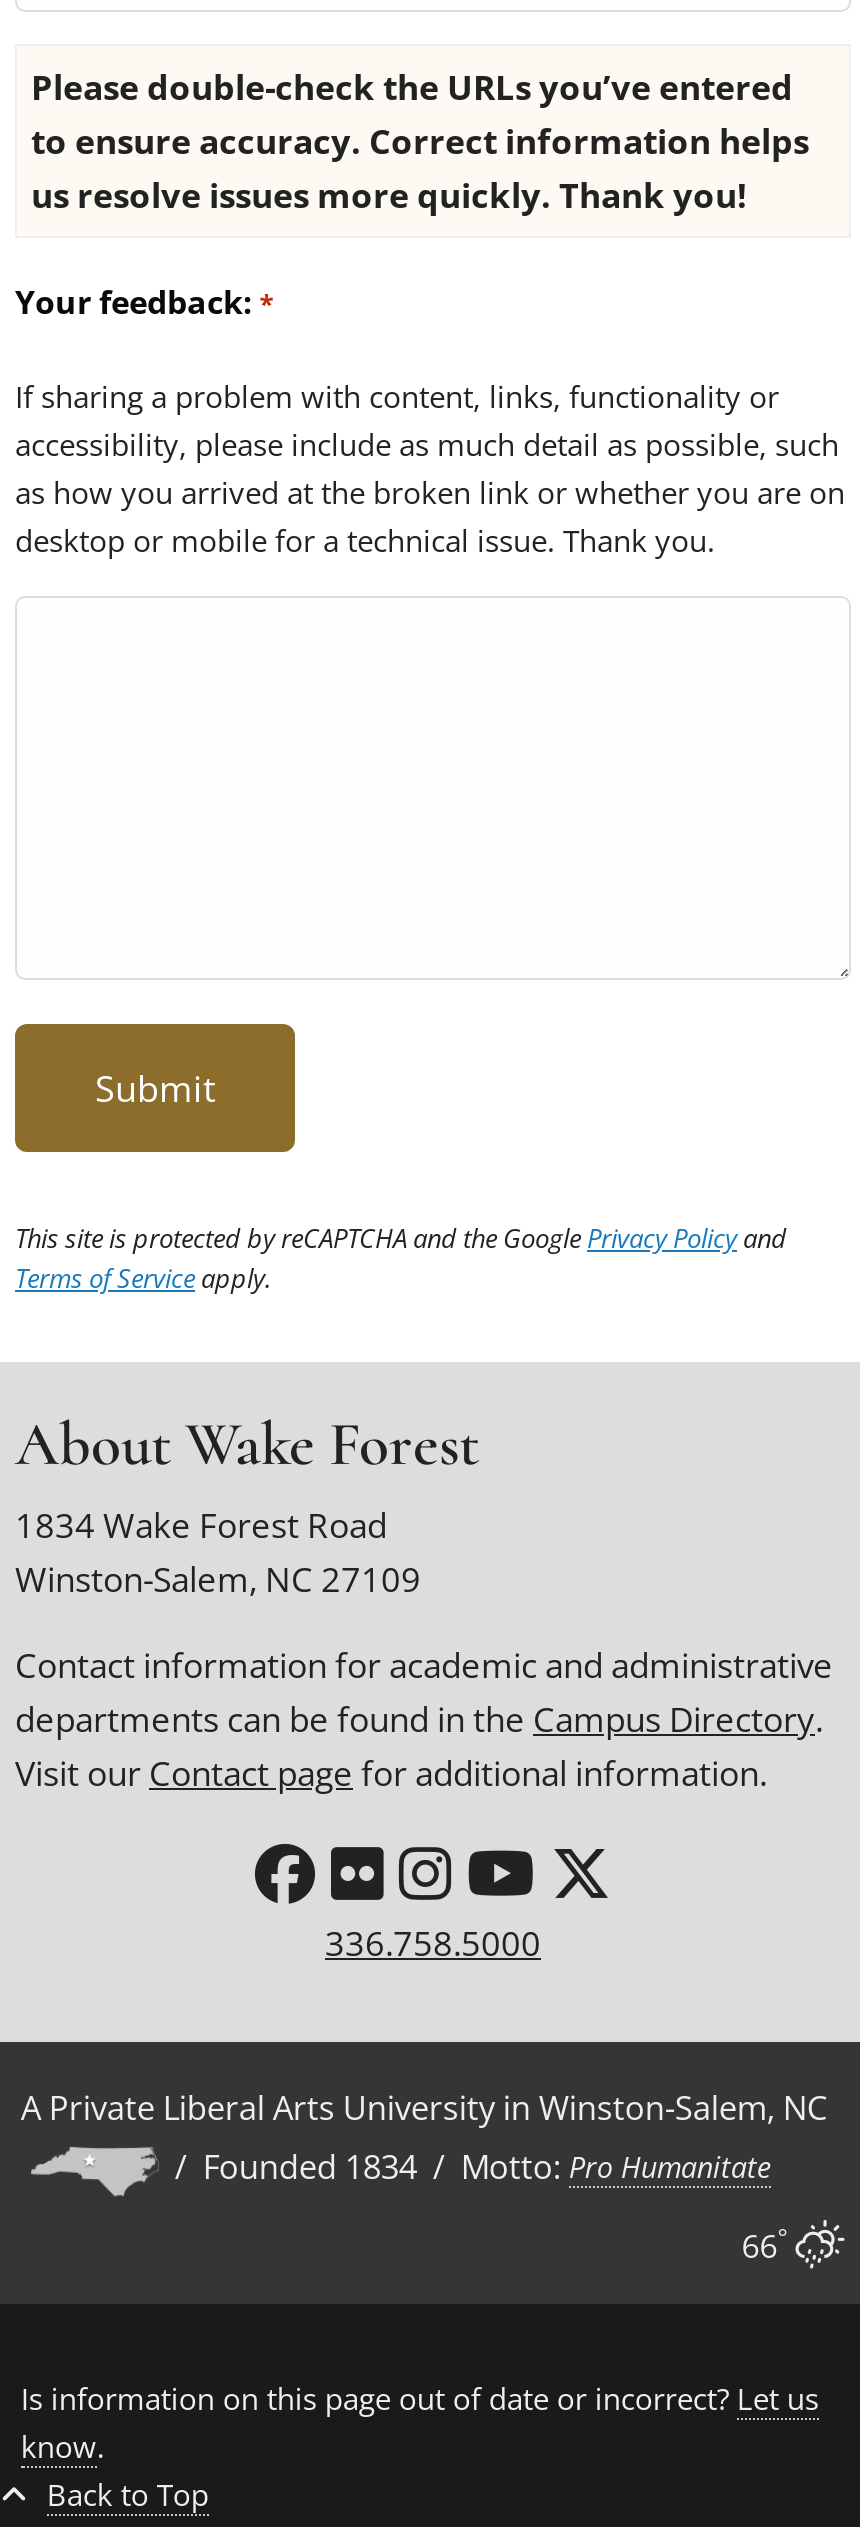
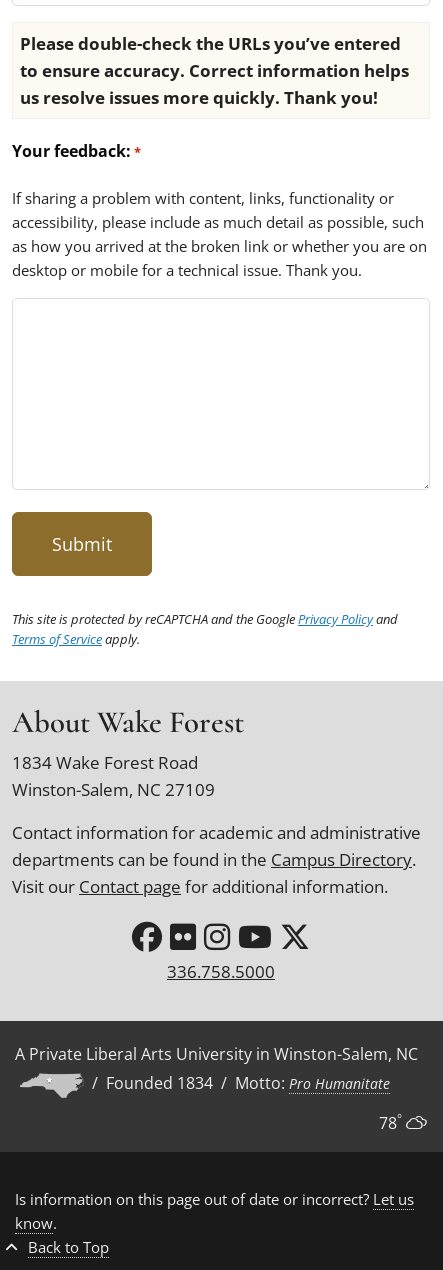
- 66°
+ 78°
